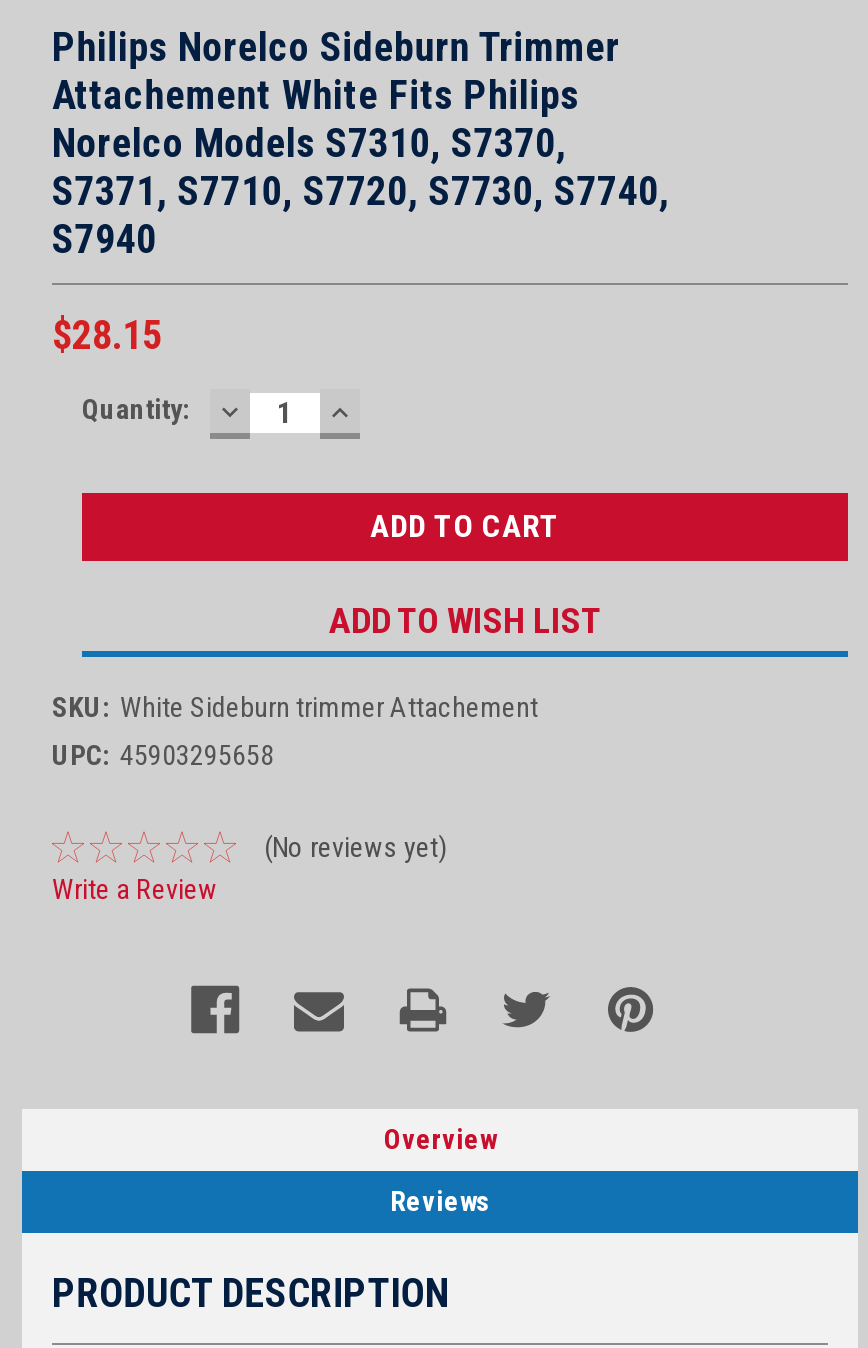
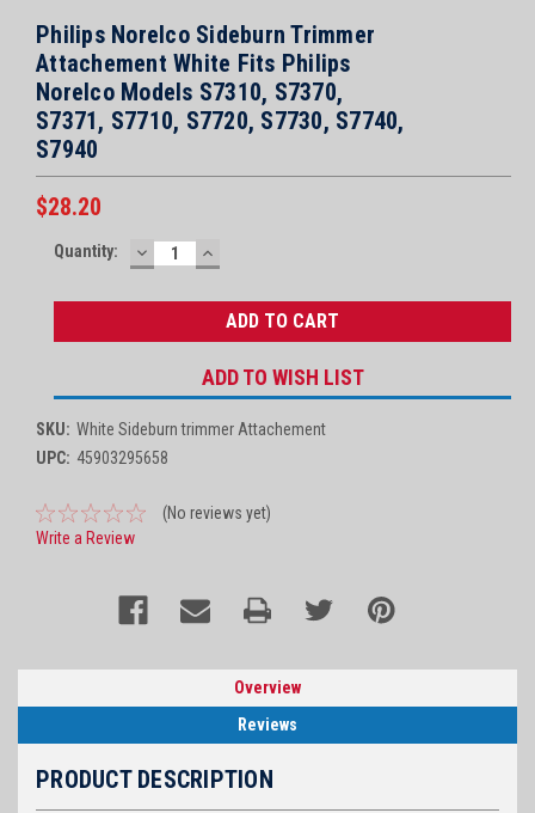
- $28.15
+ $28.20
